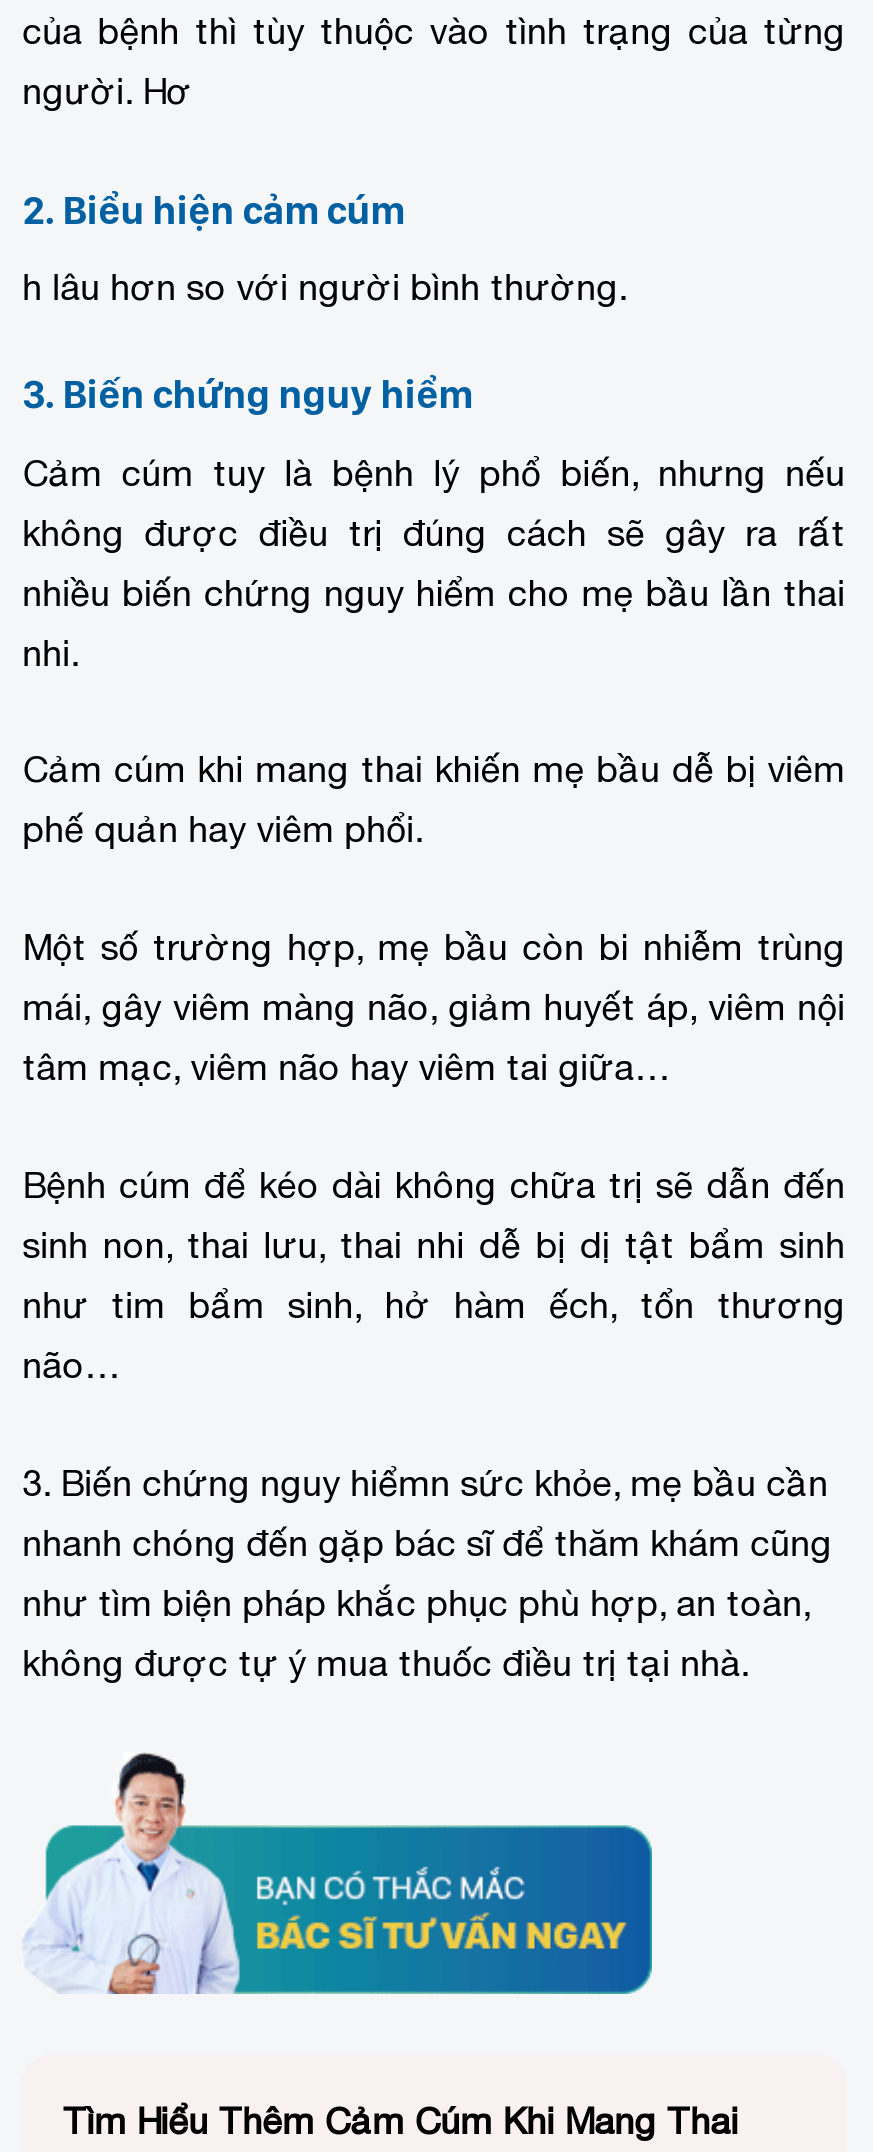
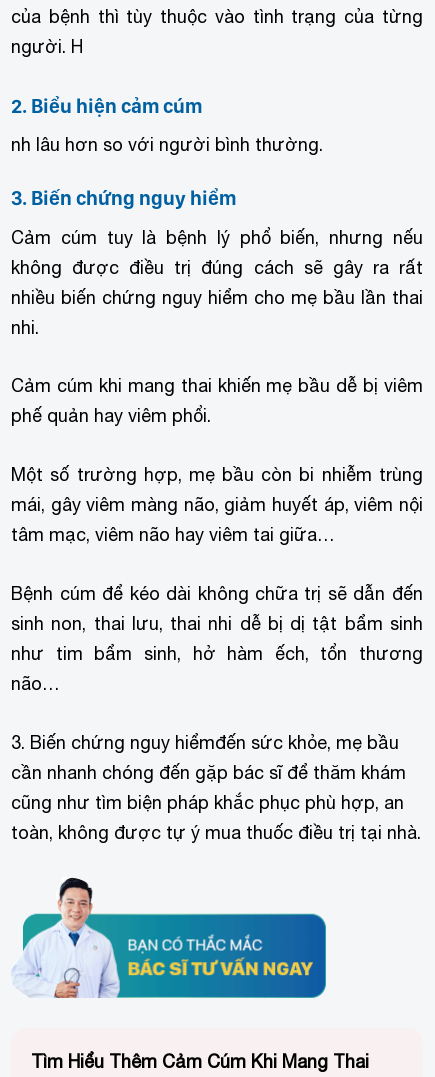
- người. Hơ
+ người. H

- h lâu hơn so với người bình thường.
+ nh lâu hơn so với người bình thường.

- 3. Biến chứng nguy hiểmn sức khỏe, mẹ bầu cần
- nhanh chóng đến gặp bác sĩ để thăm khám cũng
- như tìm biện pháp khắc phục phù hợp, an toàn,
- không được tự ý mua thuốc điều trị tại nhà.
+ 3. Biến chứng nguy hiểmđến sức khỏe, mẹ bầu
+ cần nhanh chóng đến gặp bác sĩ để thăm khám
+ cũng như tìm biện pháp khắc phục phù hợp, an
+ toàn, không được tự ý mua thuốc điều trị tại nhà.
